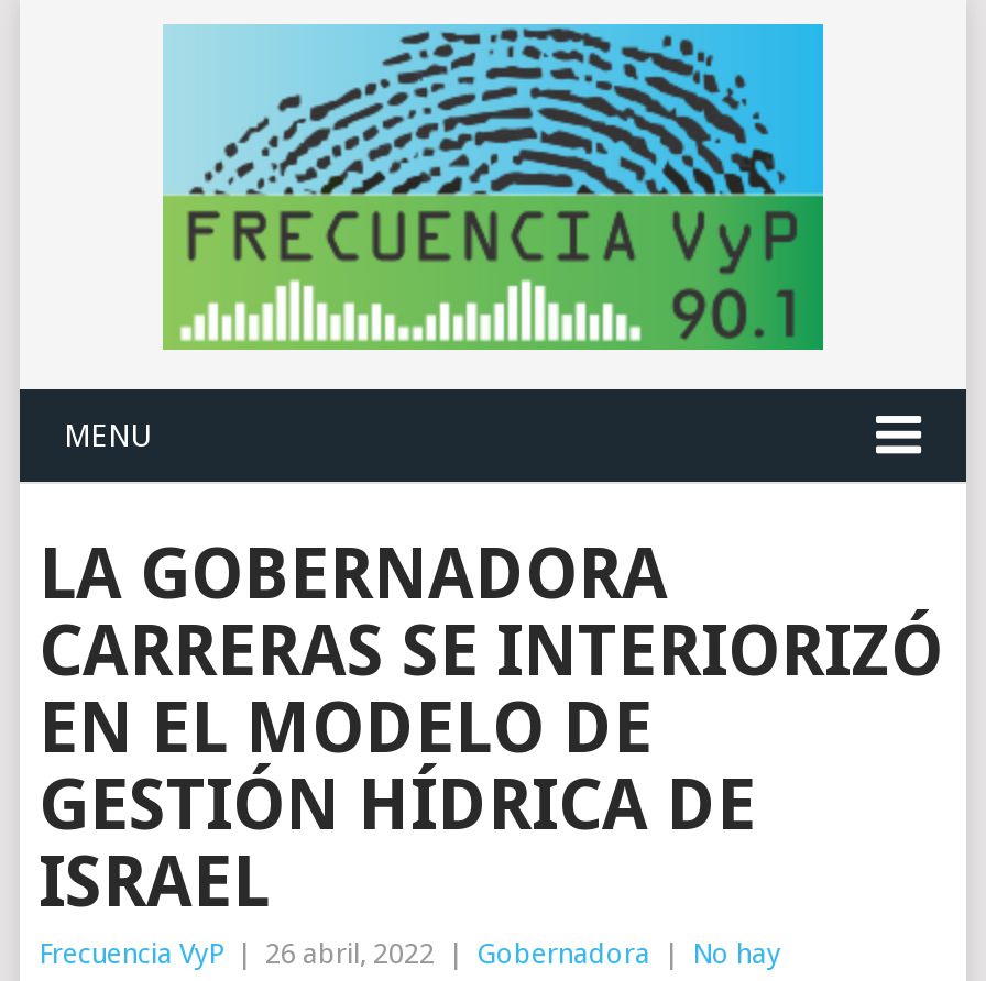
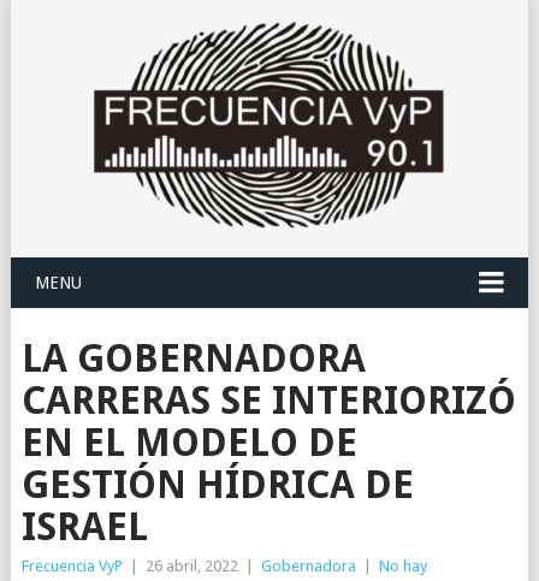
- [image]
+ [image]
